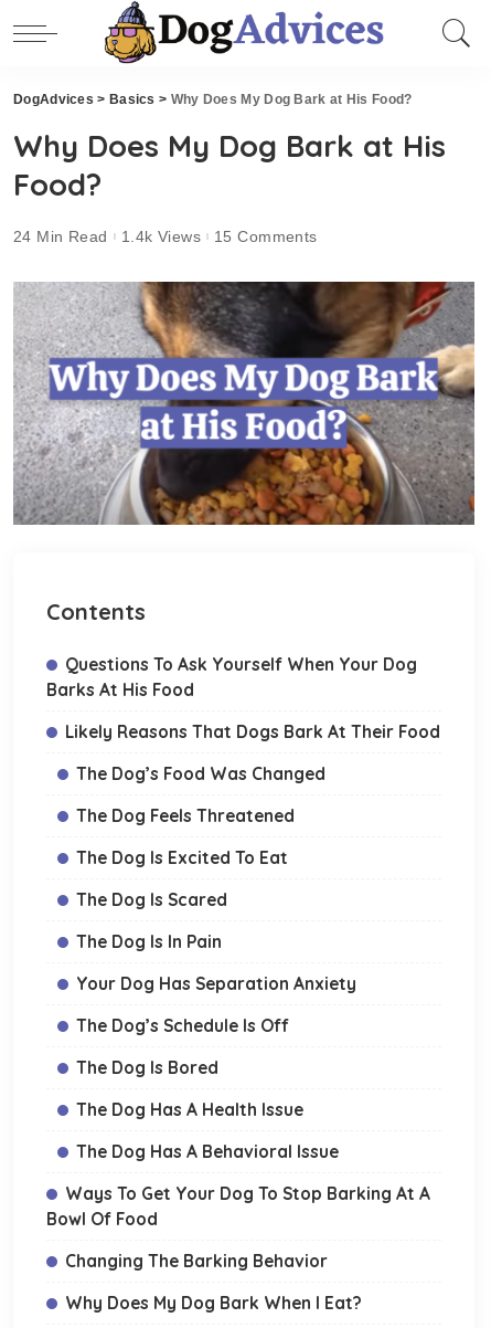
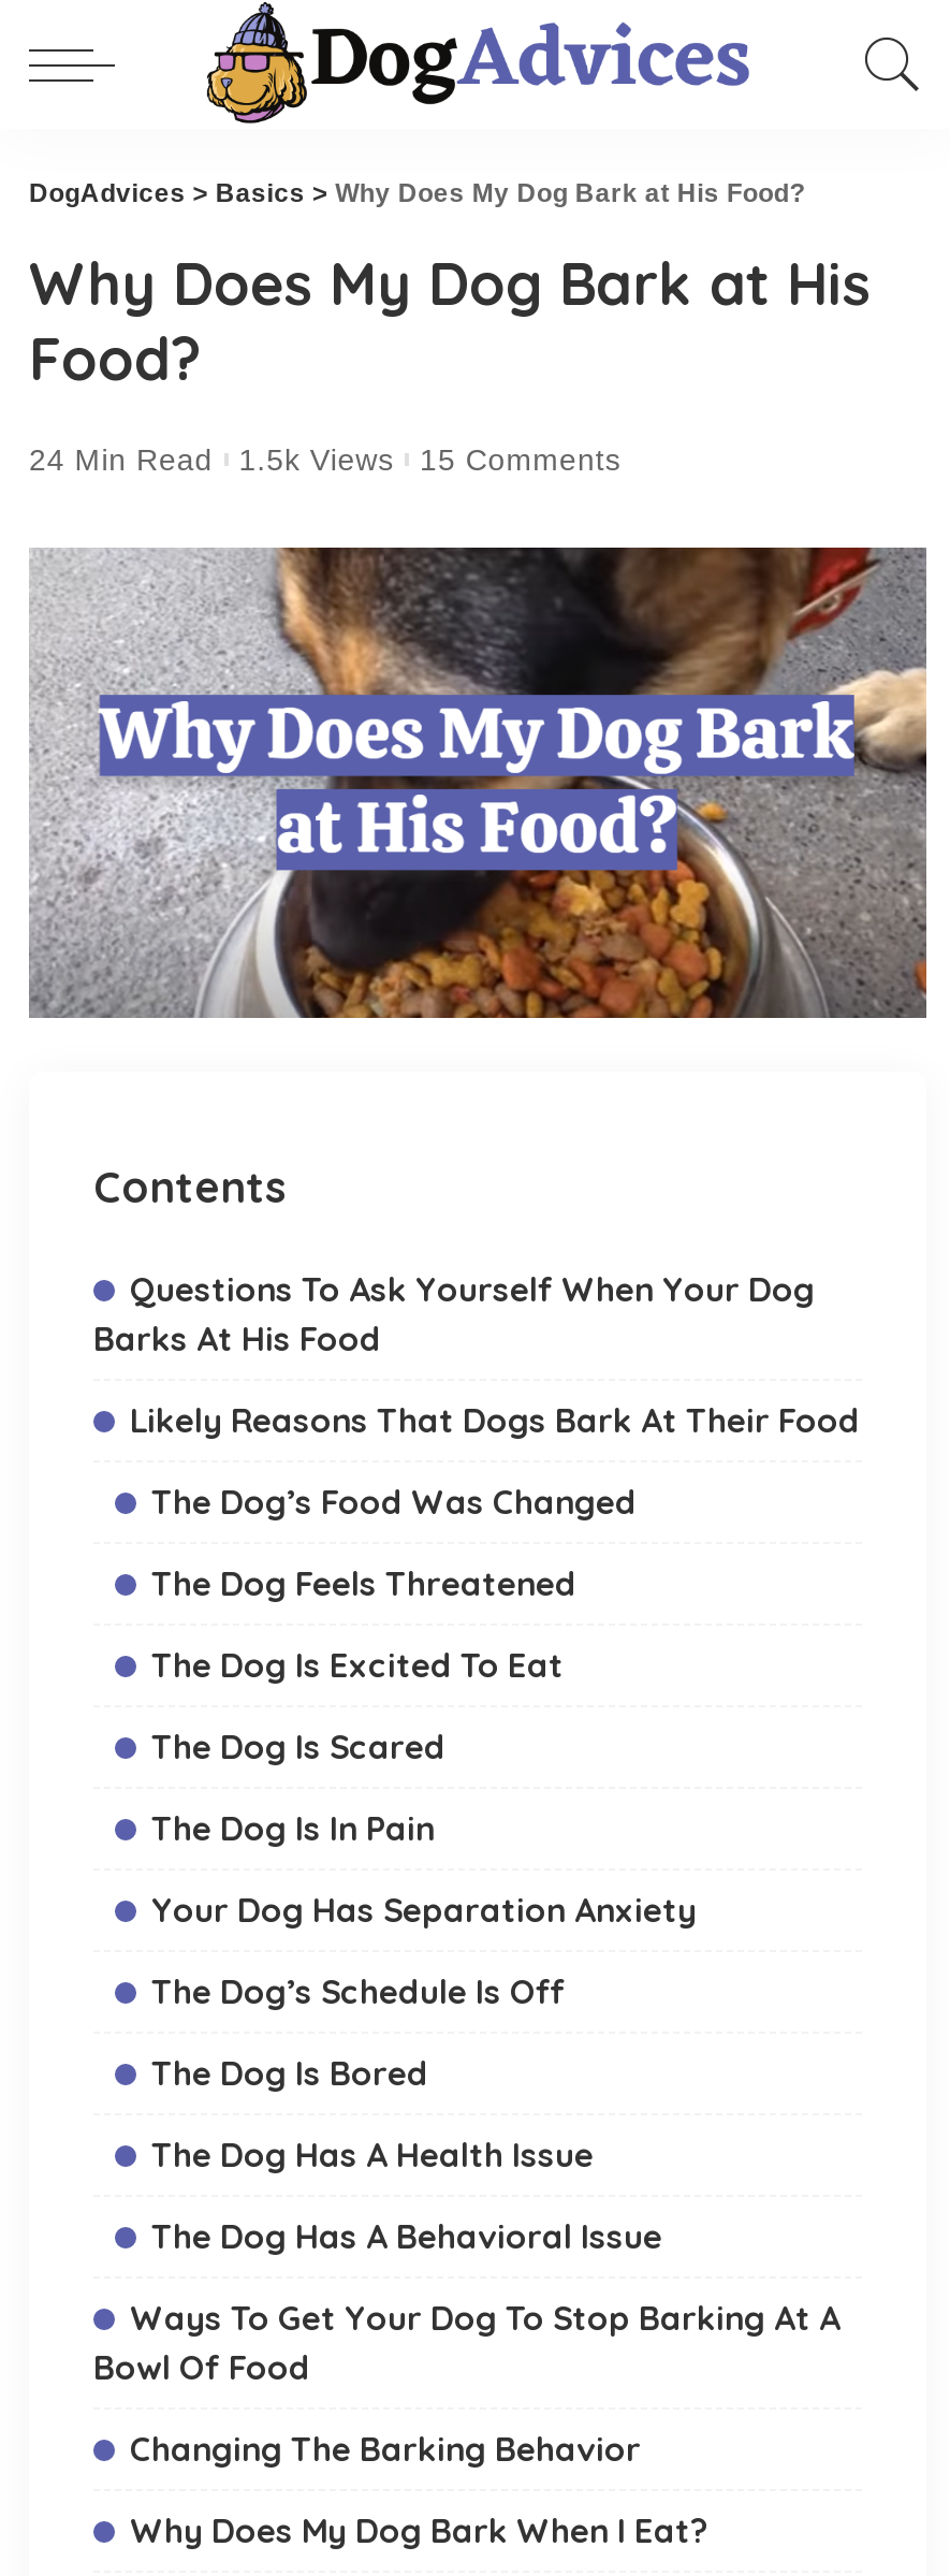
- 24 Min Read 1.4k Views 15 Comments
+ 24 Min Read 1.5k Views 15 Comments
